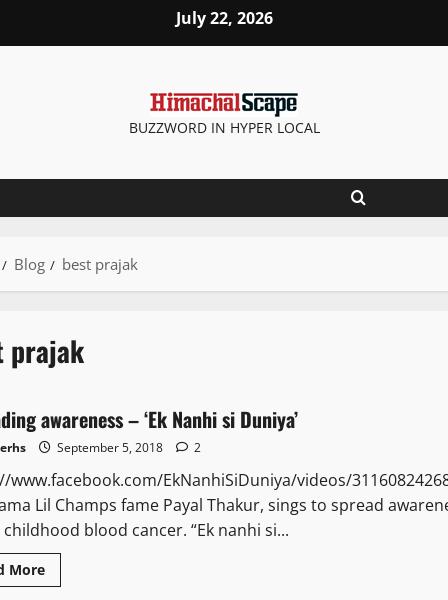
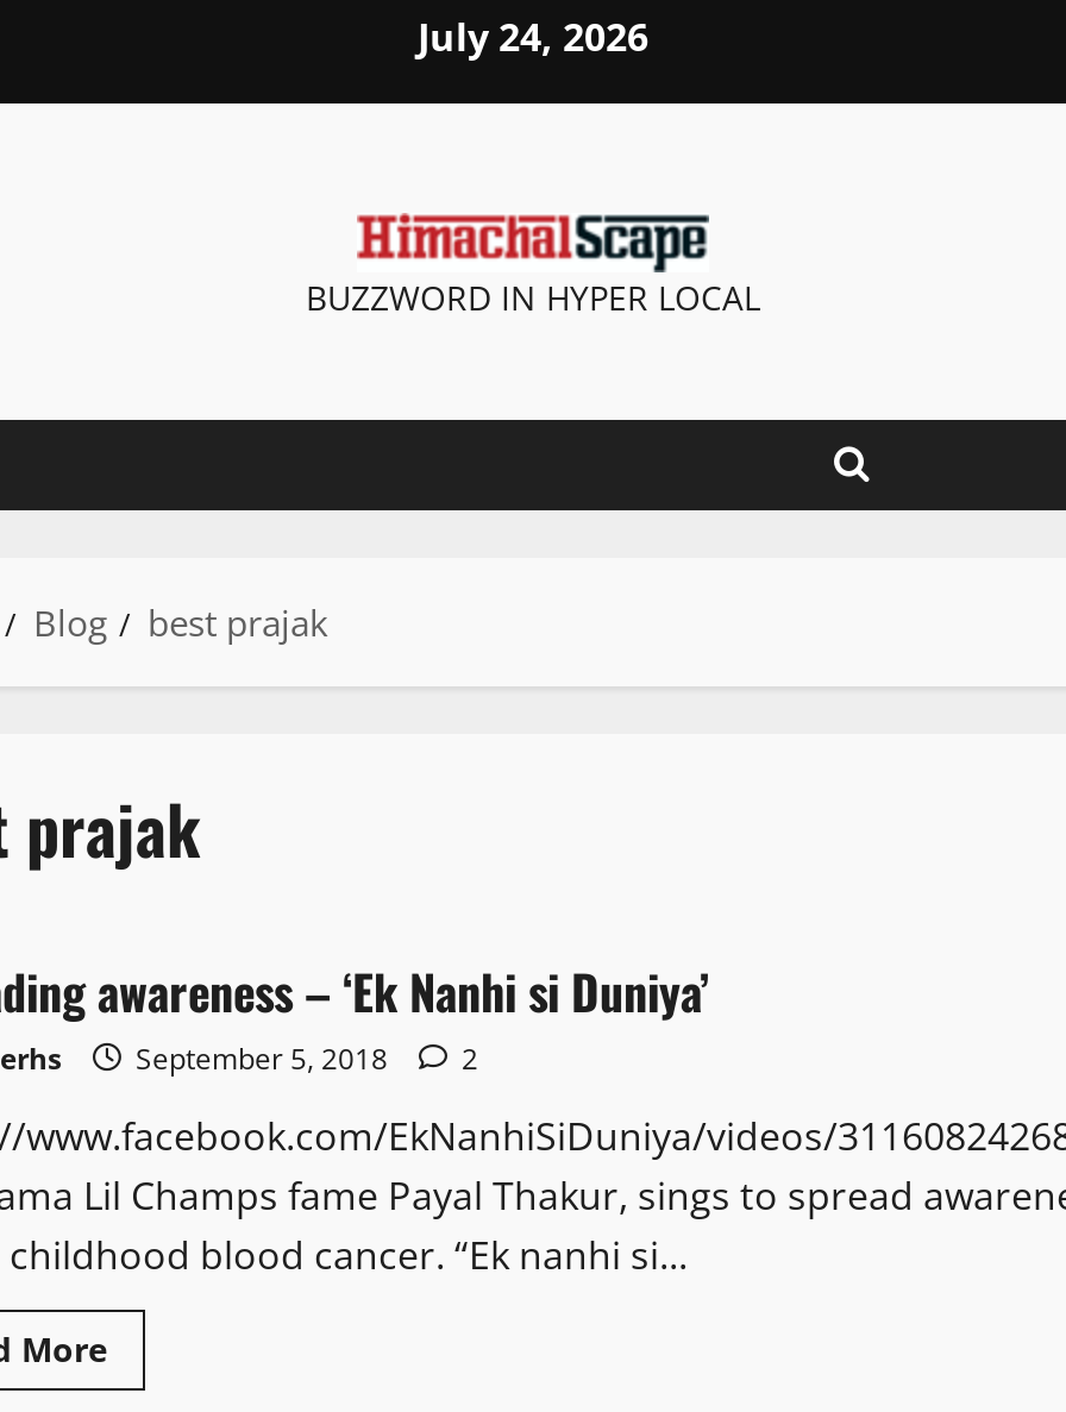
- July 22, 2026
+ July 24, 2026
